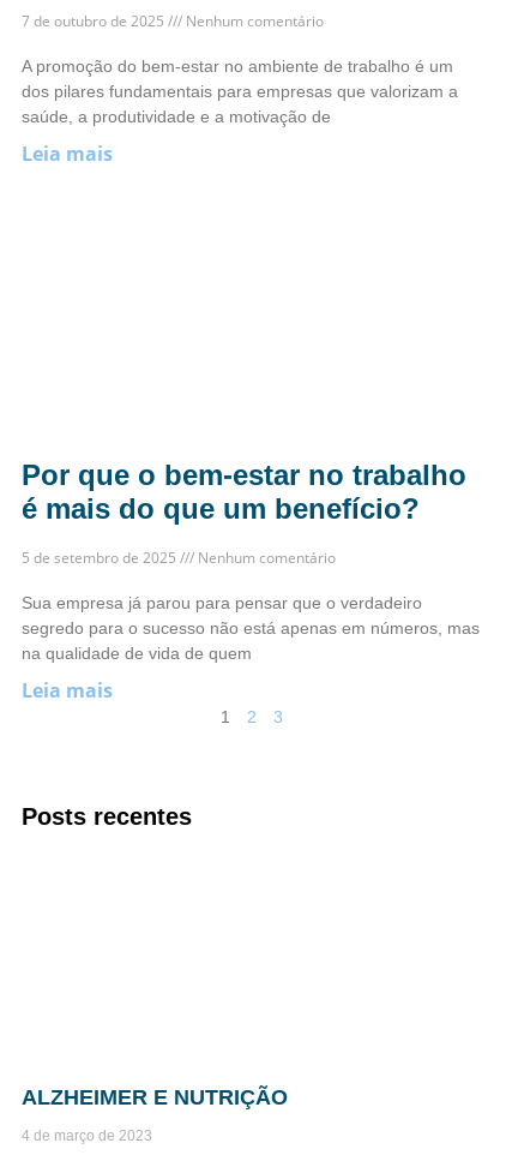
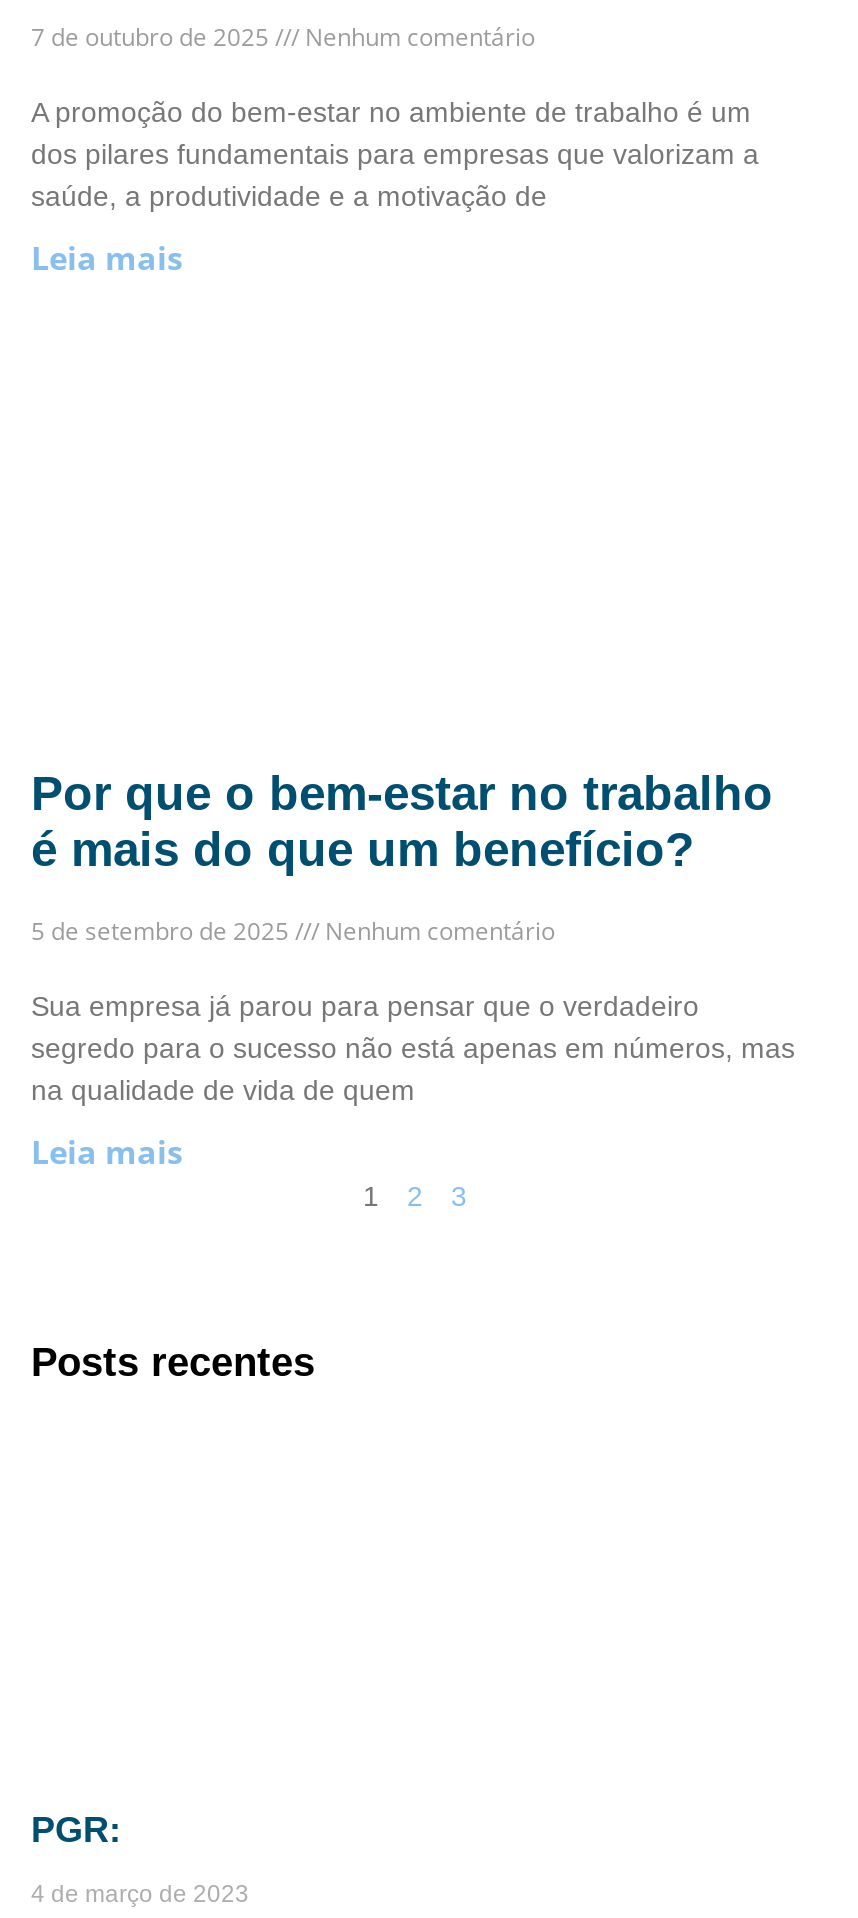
- ALZHEIMER E NUTRIÇÃO
+ PGR:
